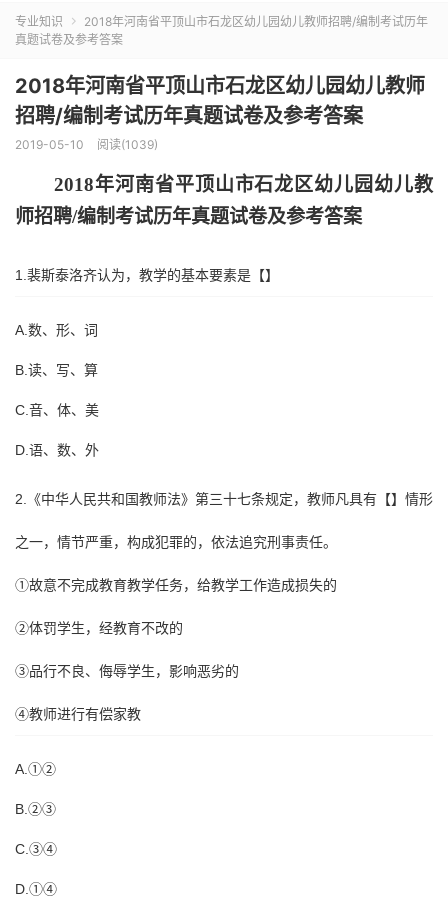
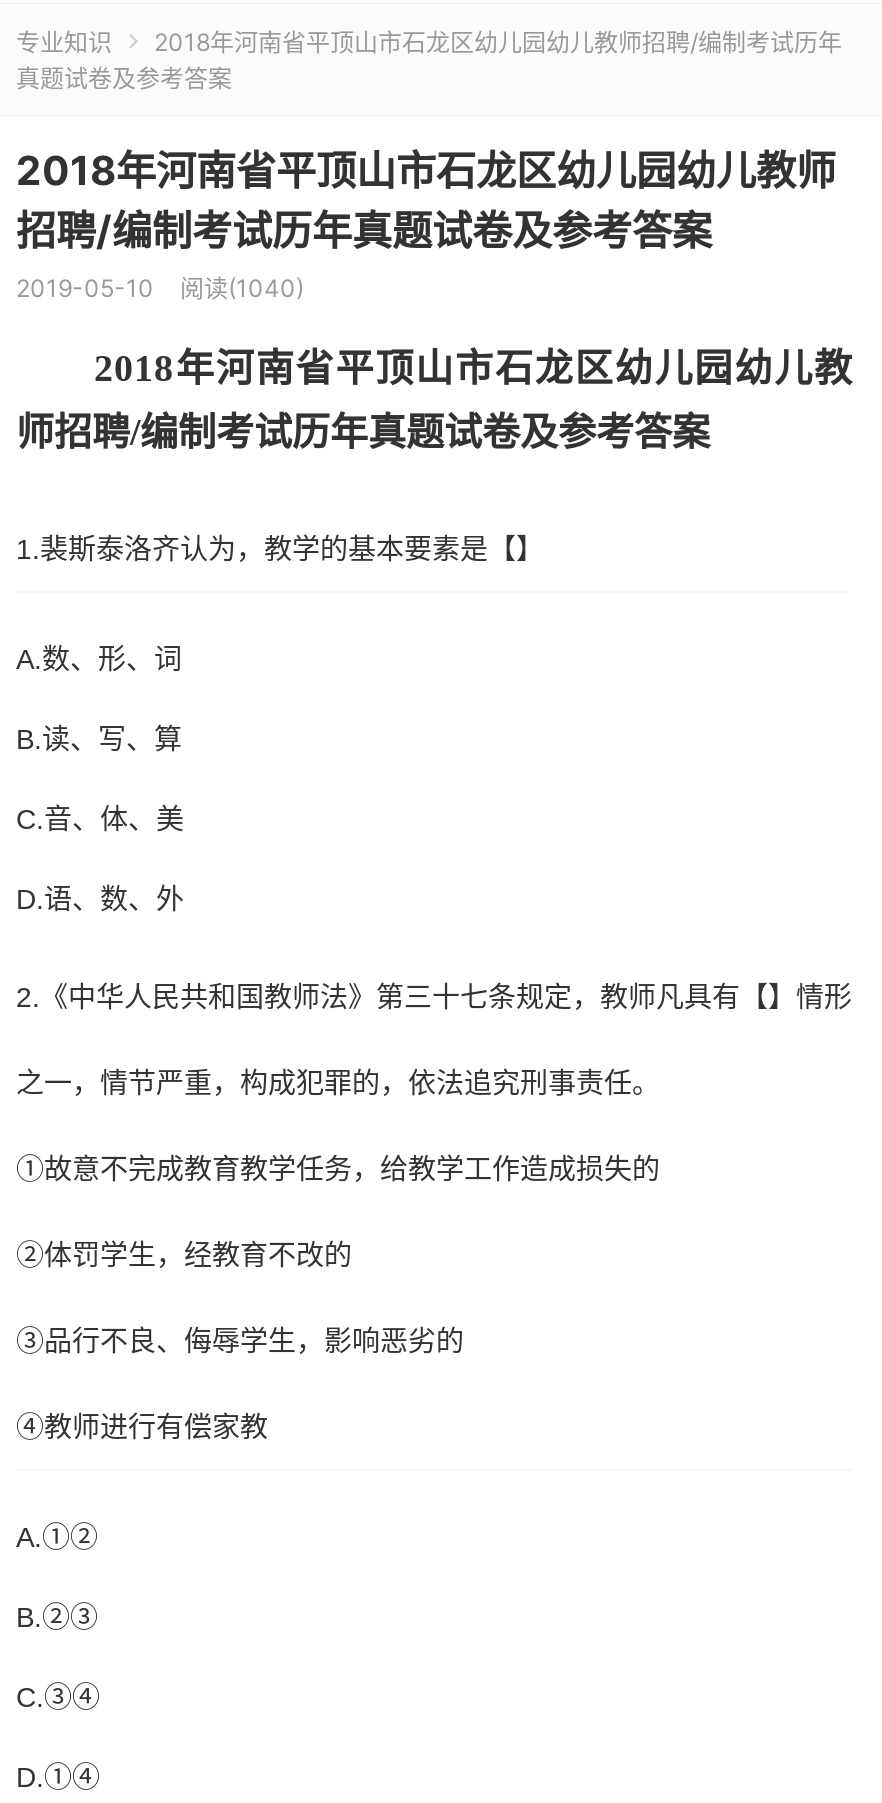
- 2019-05-10 阅读(1039)
+ 2019-05-10 阅读(1040)
